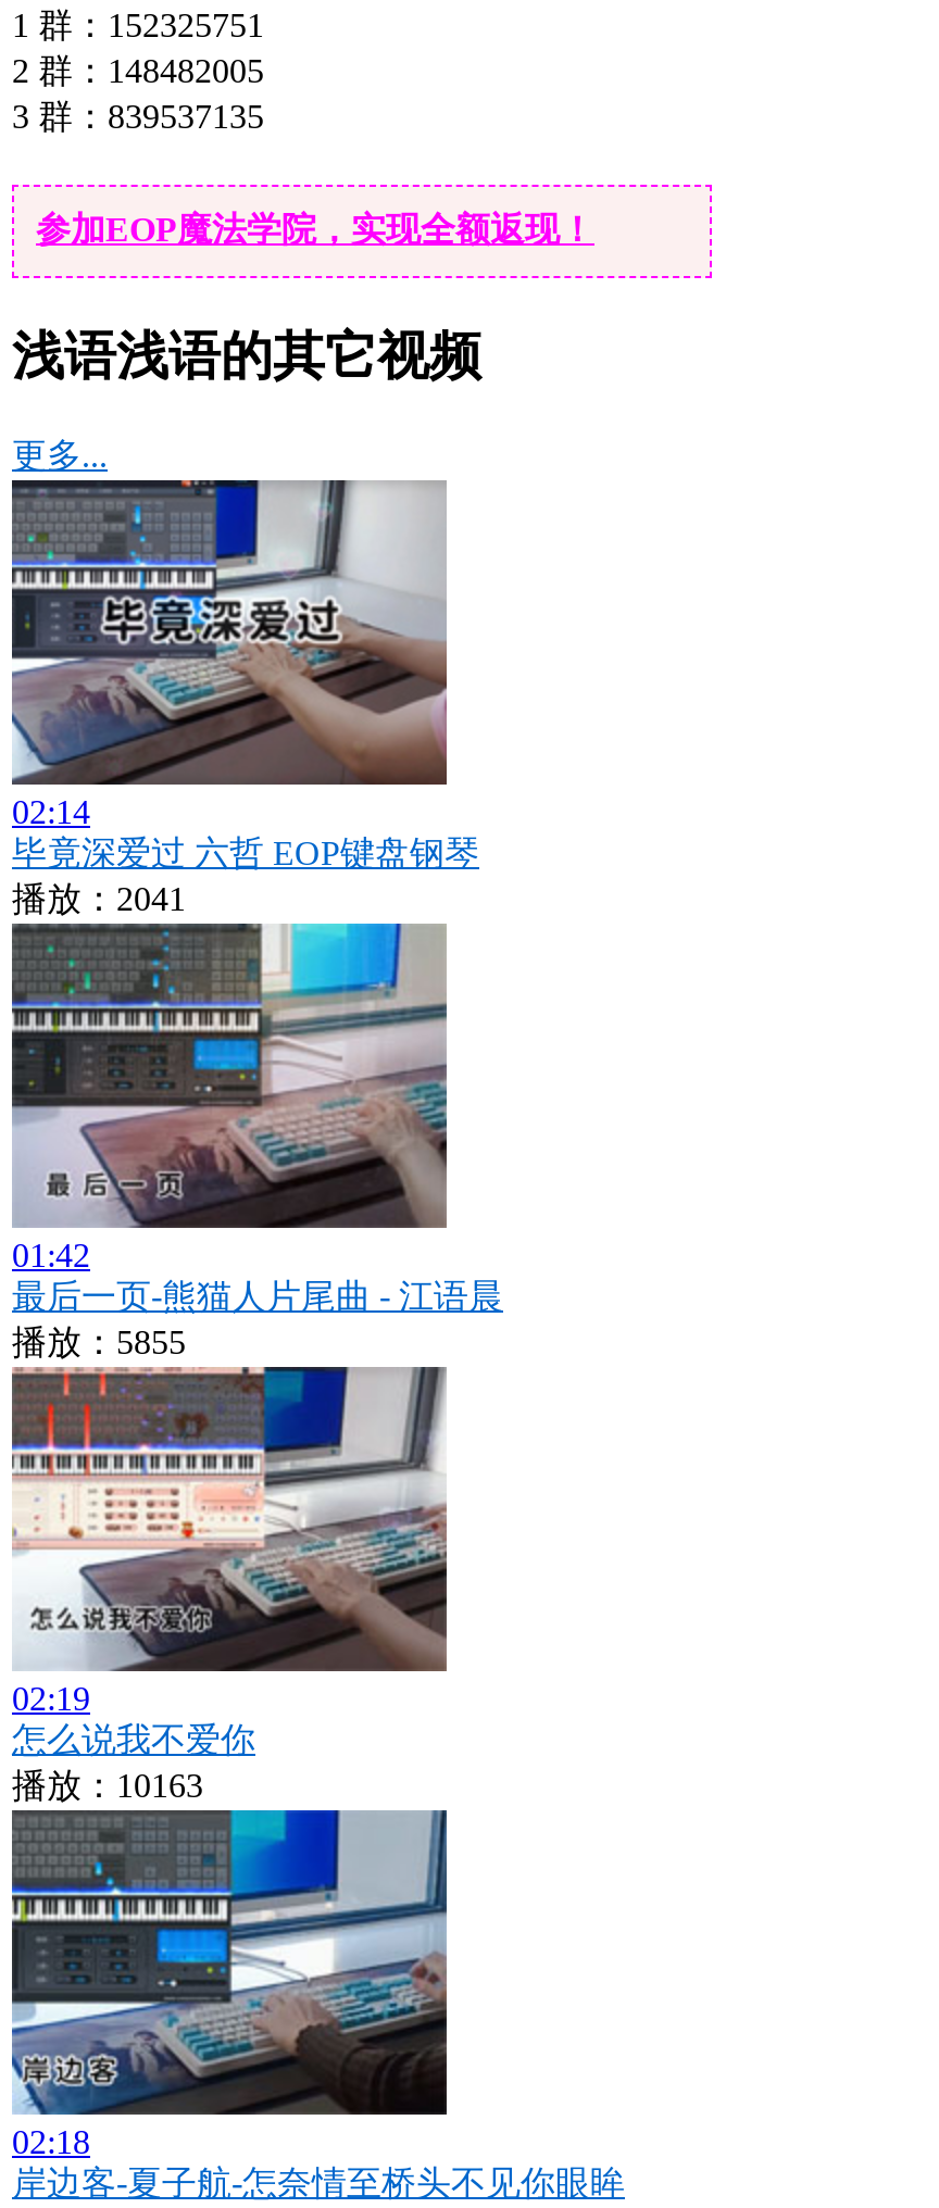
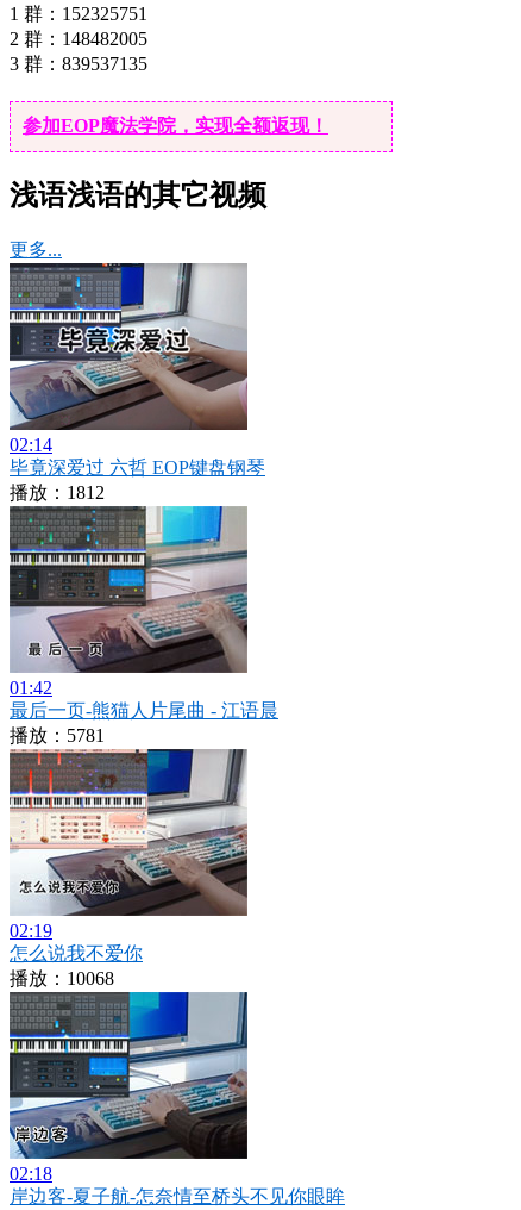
- 播放：2041
+ 播放：1812

- 播放：5855
+ 播放：5781

- 播放：10163
+ 播放：10068
